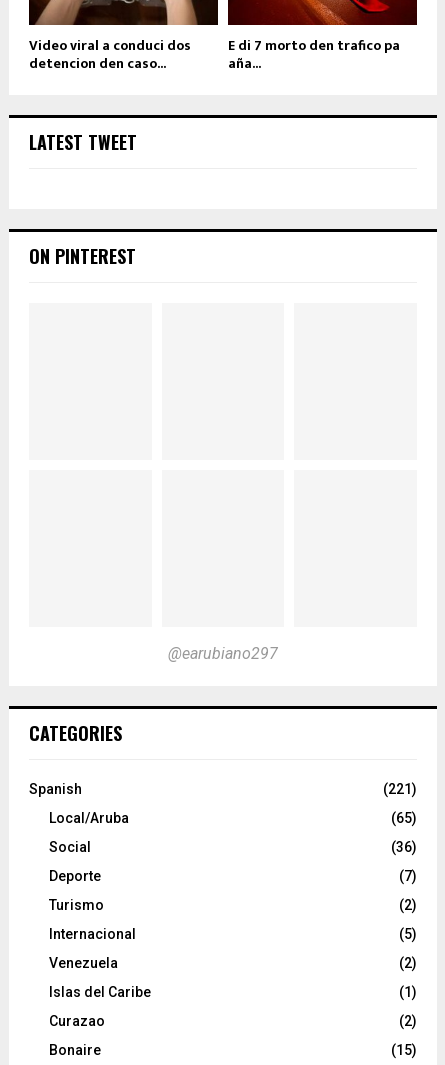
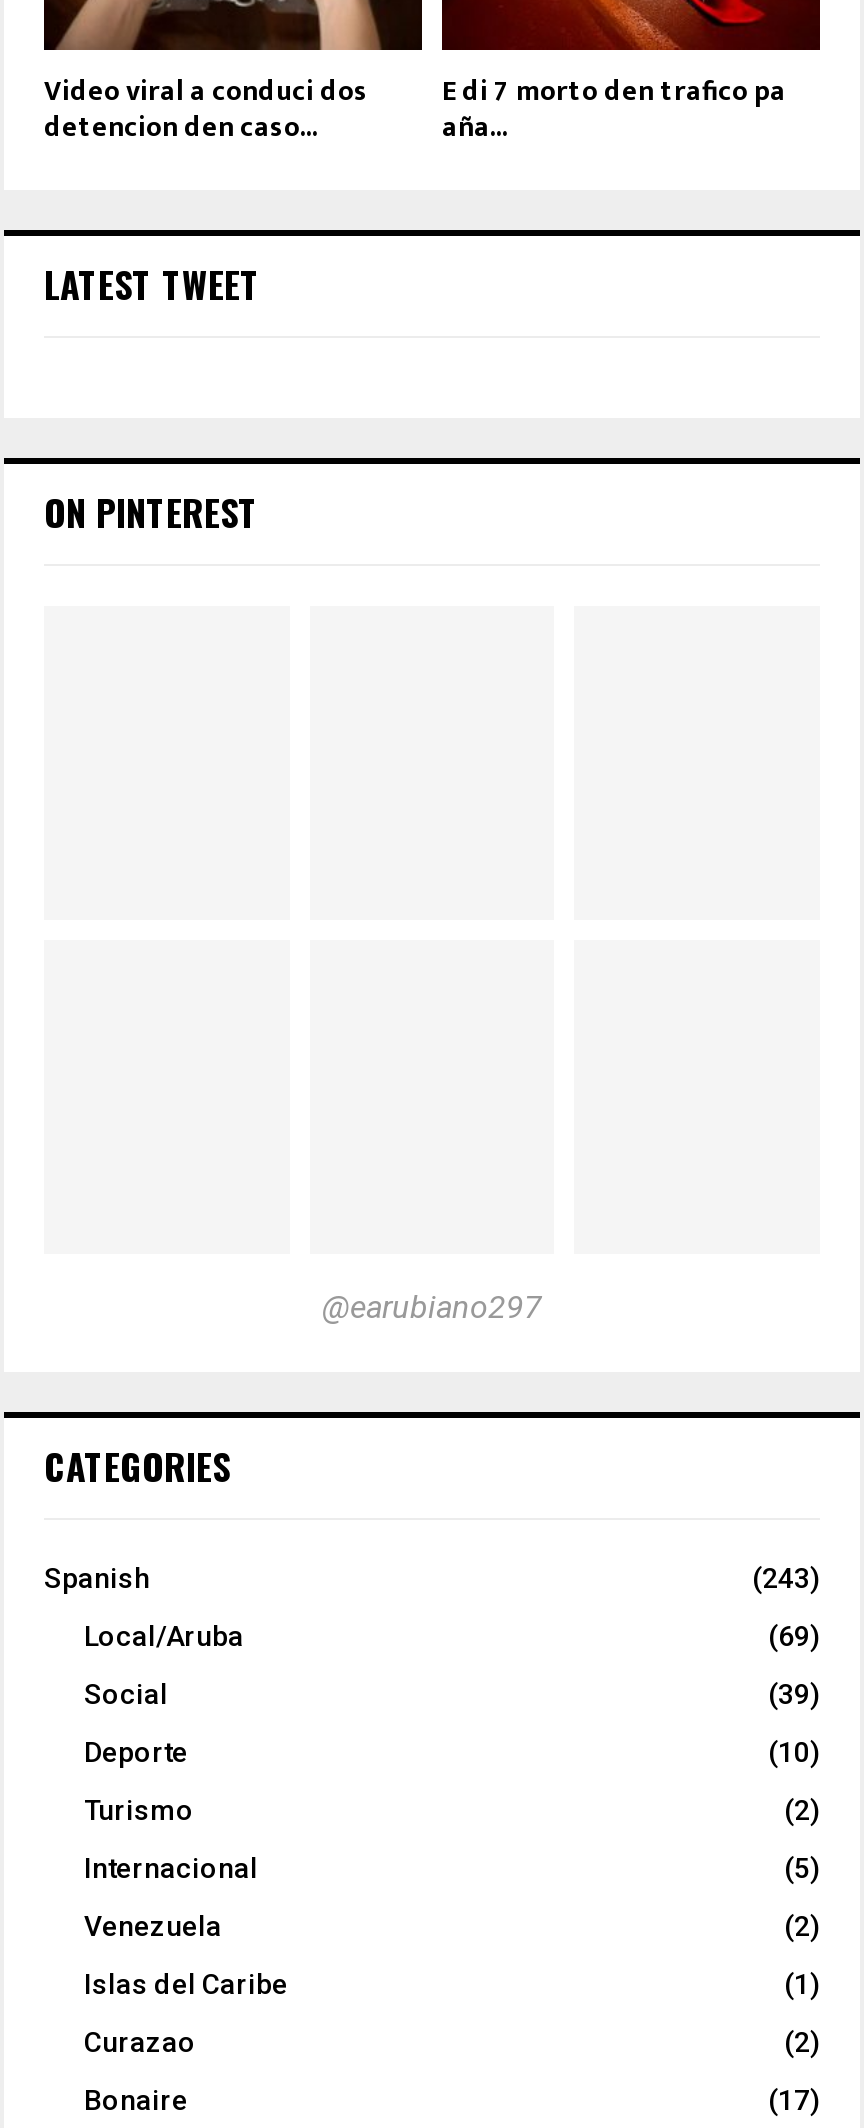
- (221)
+ (243)

- (65)
+ (69)

- (36)
+ (39)

- (7)
+ (10)

- (15)
+ (17)
